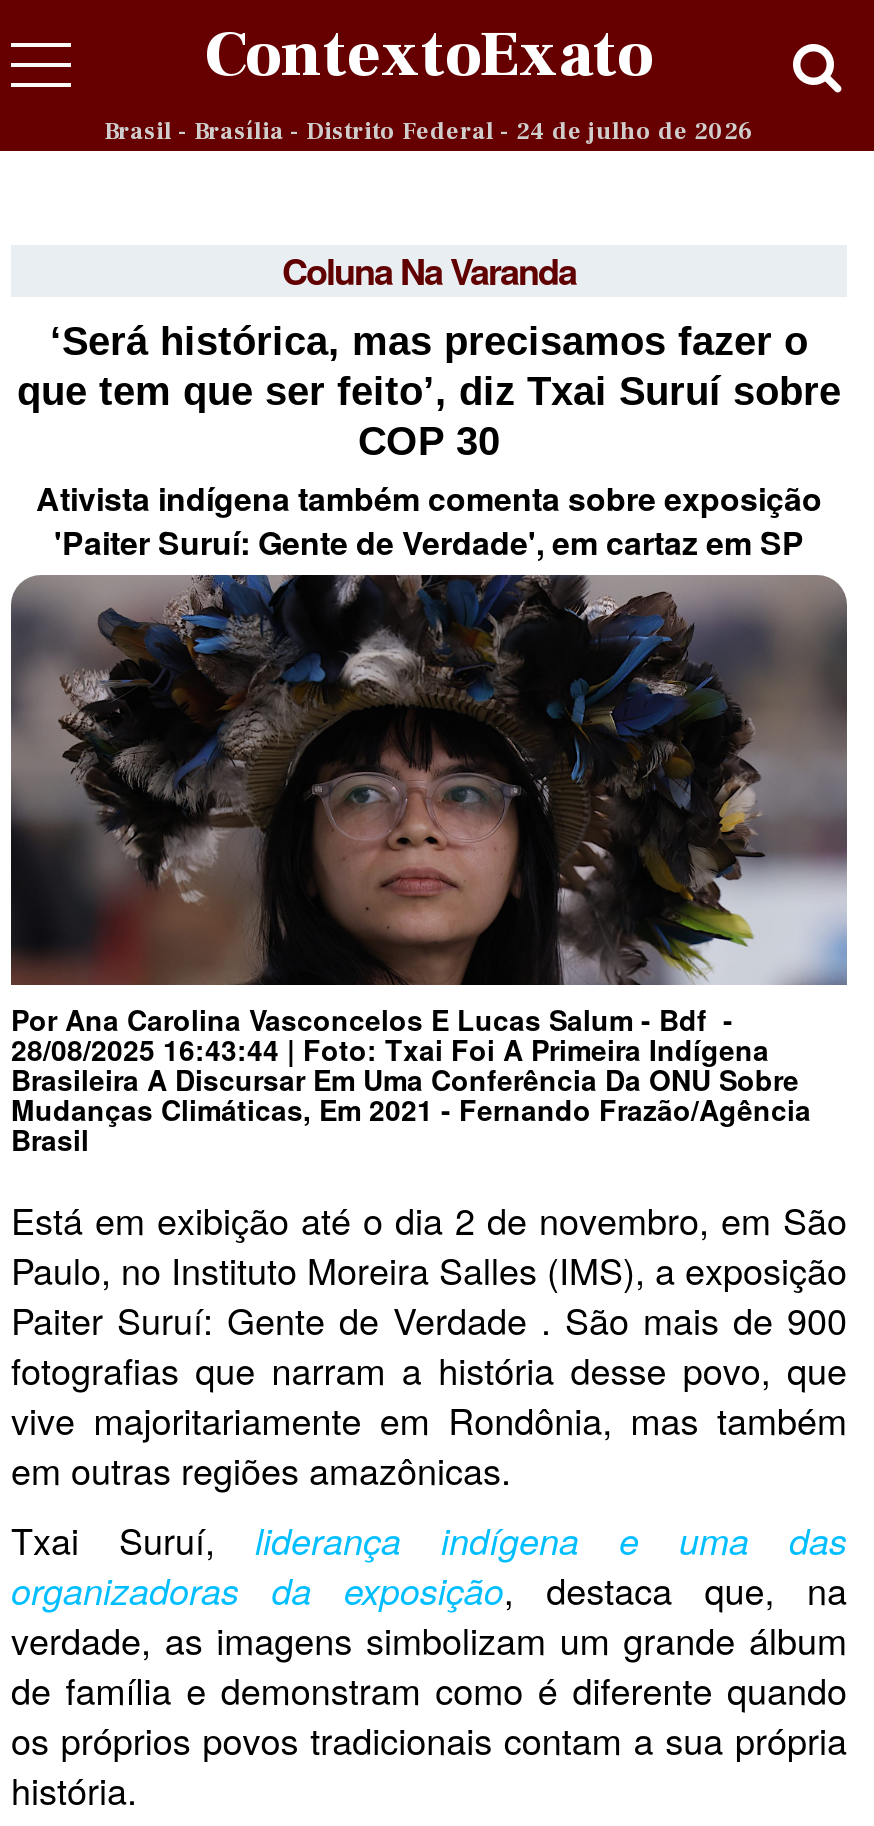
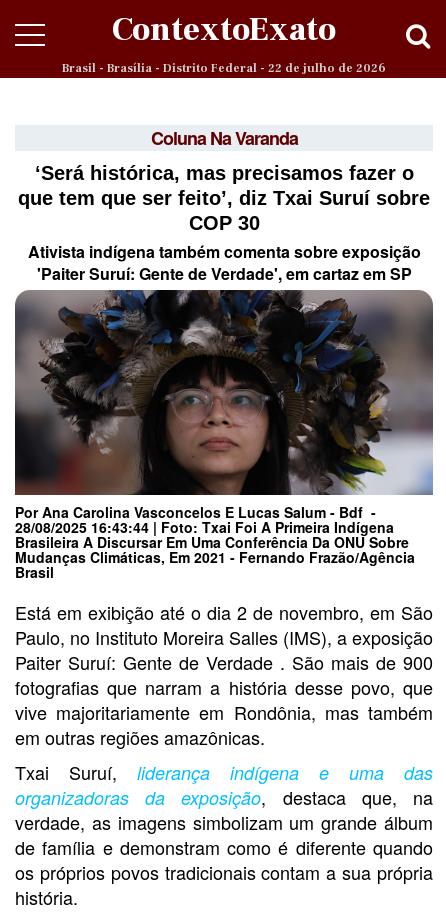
- Brasil - Brasília - Distrito Federal - 24 de julho de 2026
+ Brasil - Brasília - Distrito Federal - 22 de julho de 2026
